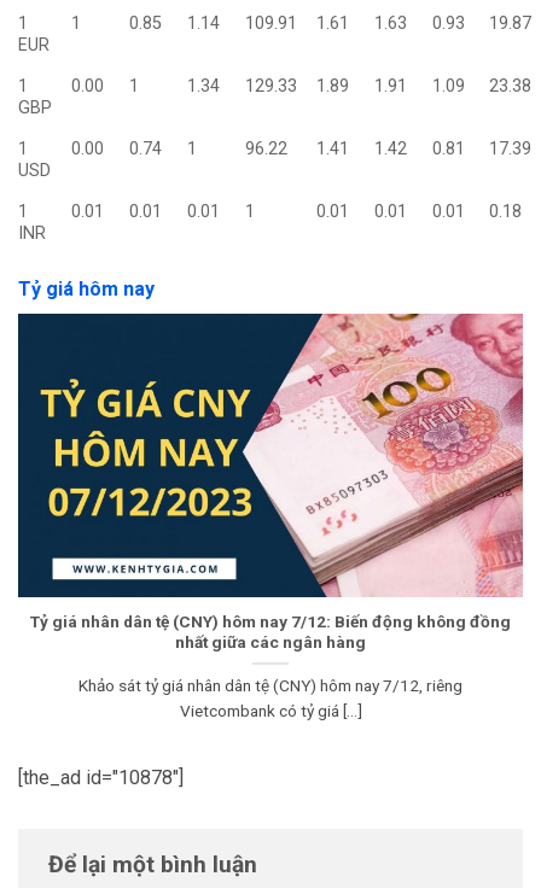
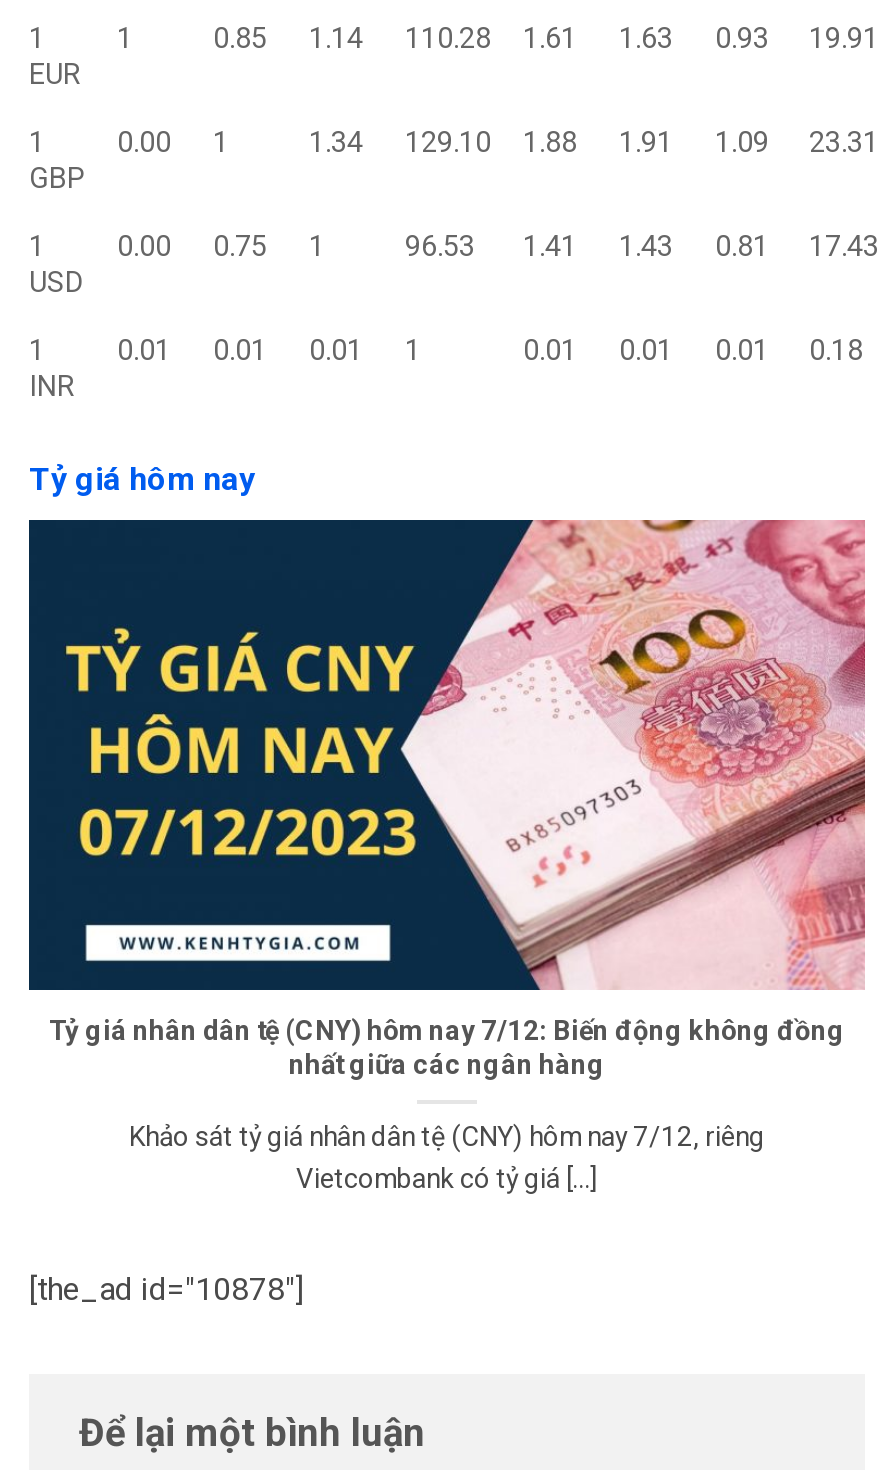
- 109.91
+ 110.28

- 19.87
+ 19.91

- 129.33
+ 129.10

- 1.89
+ 1.88

- 23.38
+ 23.31

- 0.00 0.74 1
+ 0.00 0.75 1

- 96.22
+ 96.53

- 1.42
+ 1.43

- 17.39
+ 17.43
